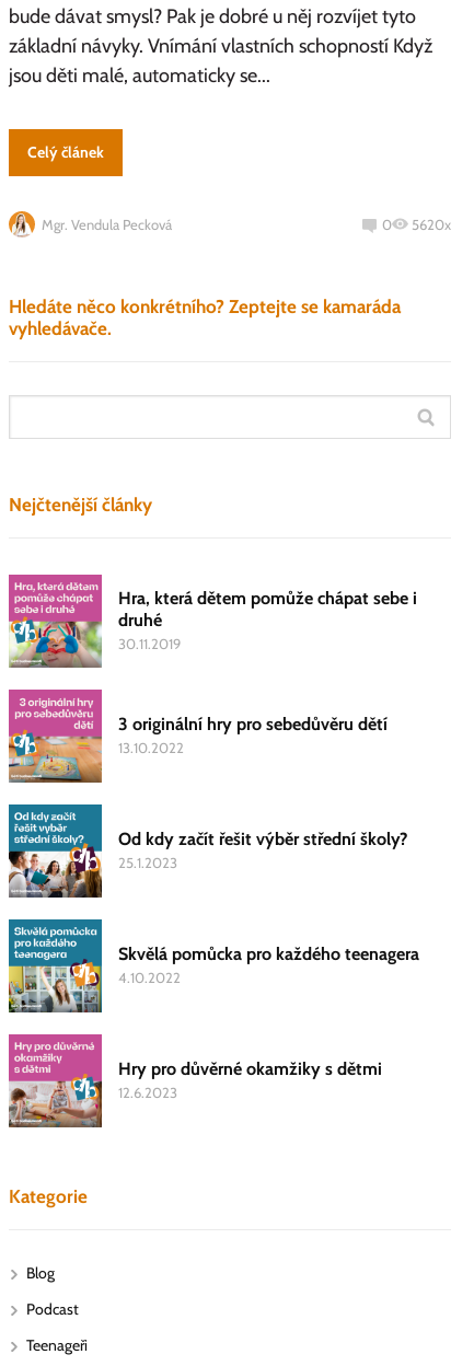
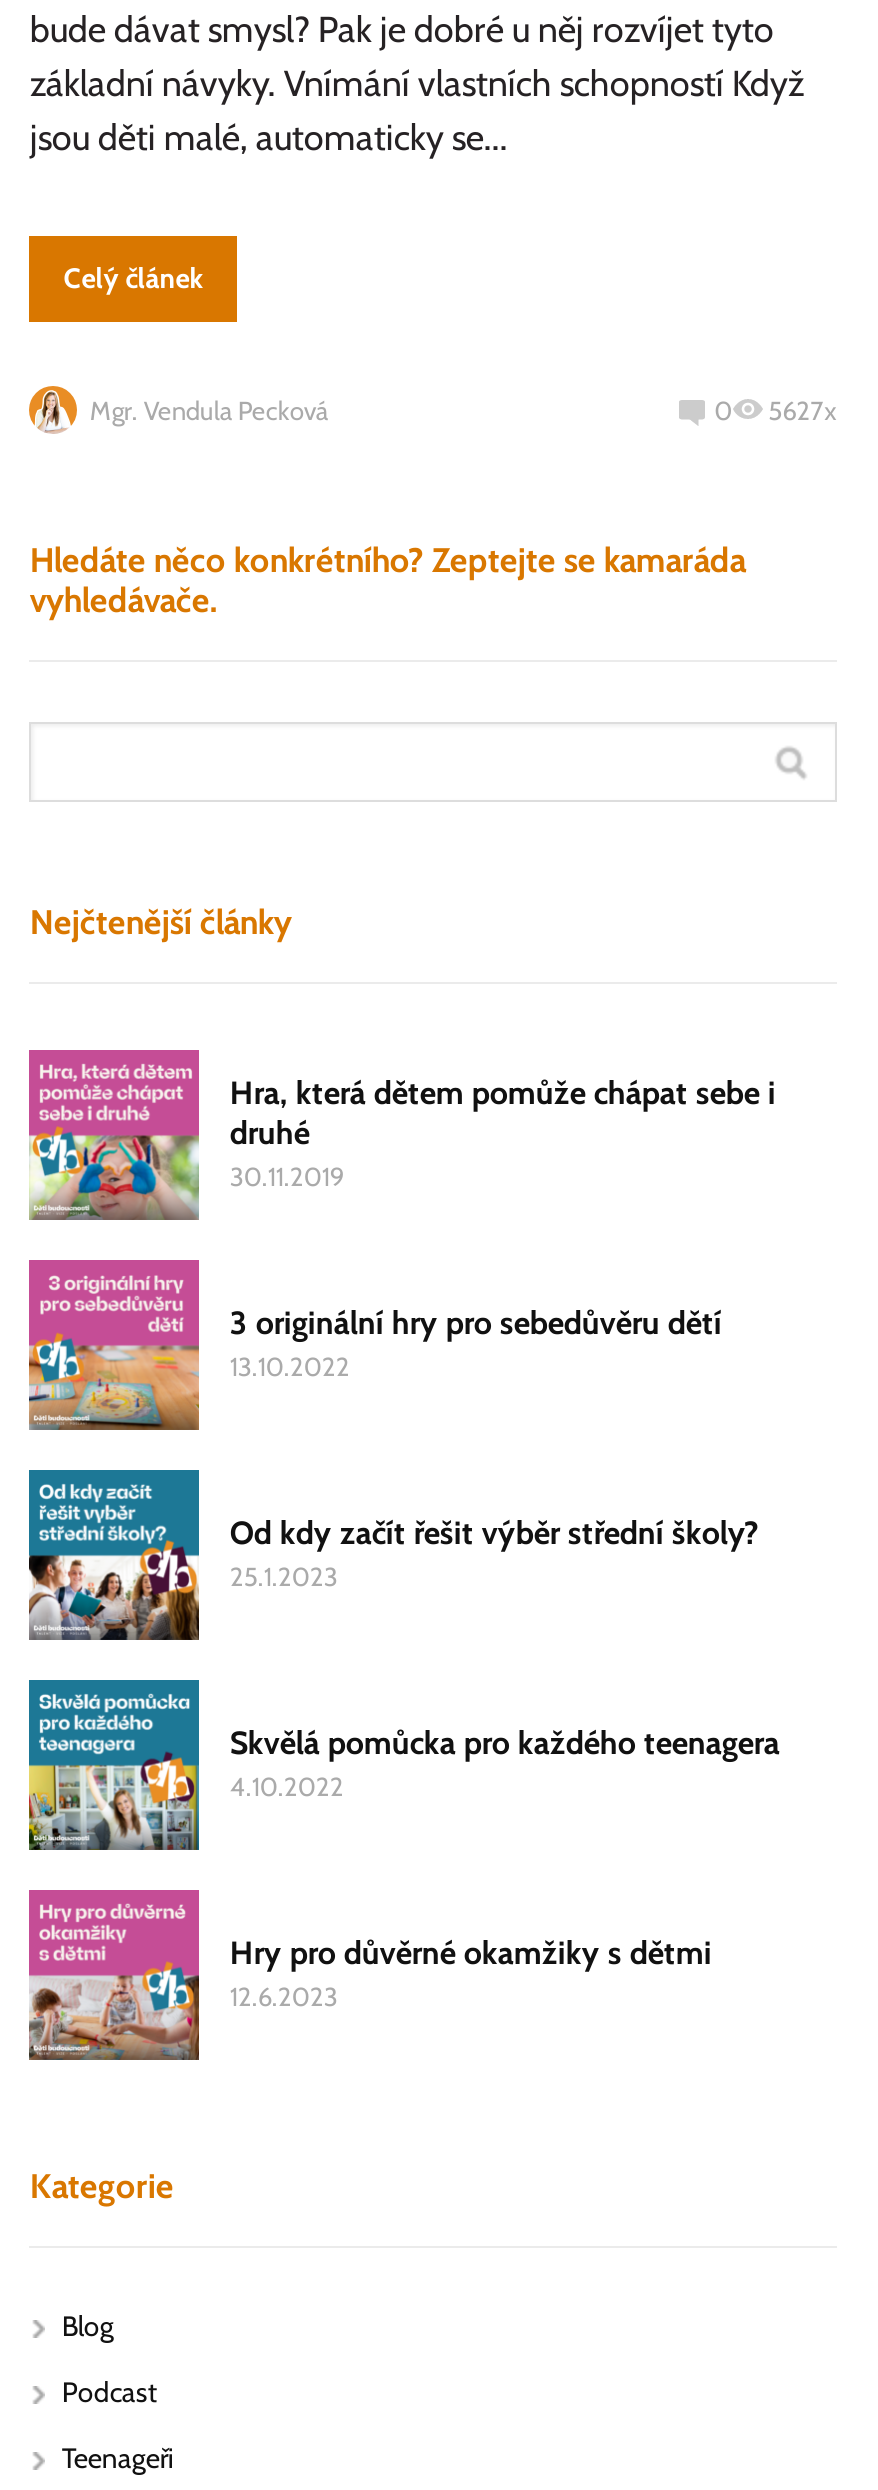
- 5620x
+ 5627x
